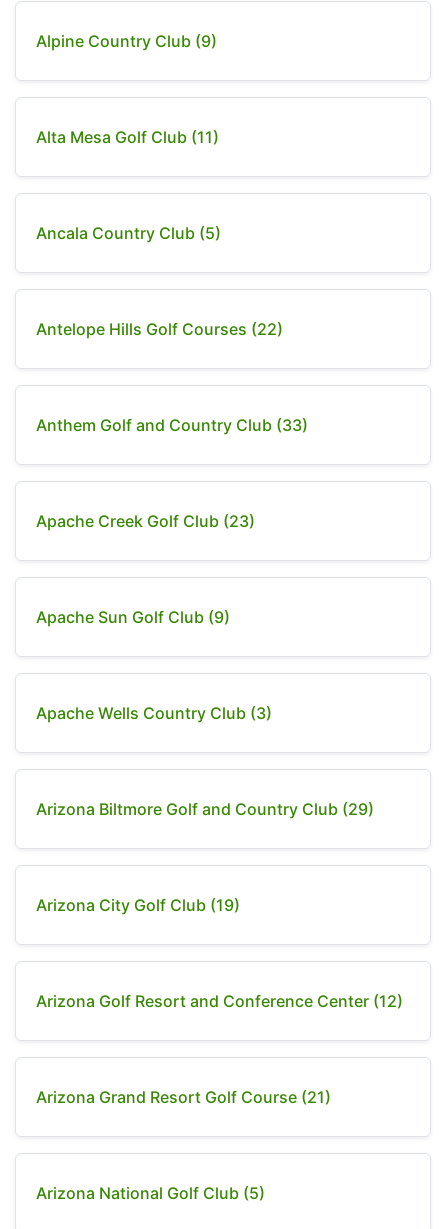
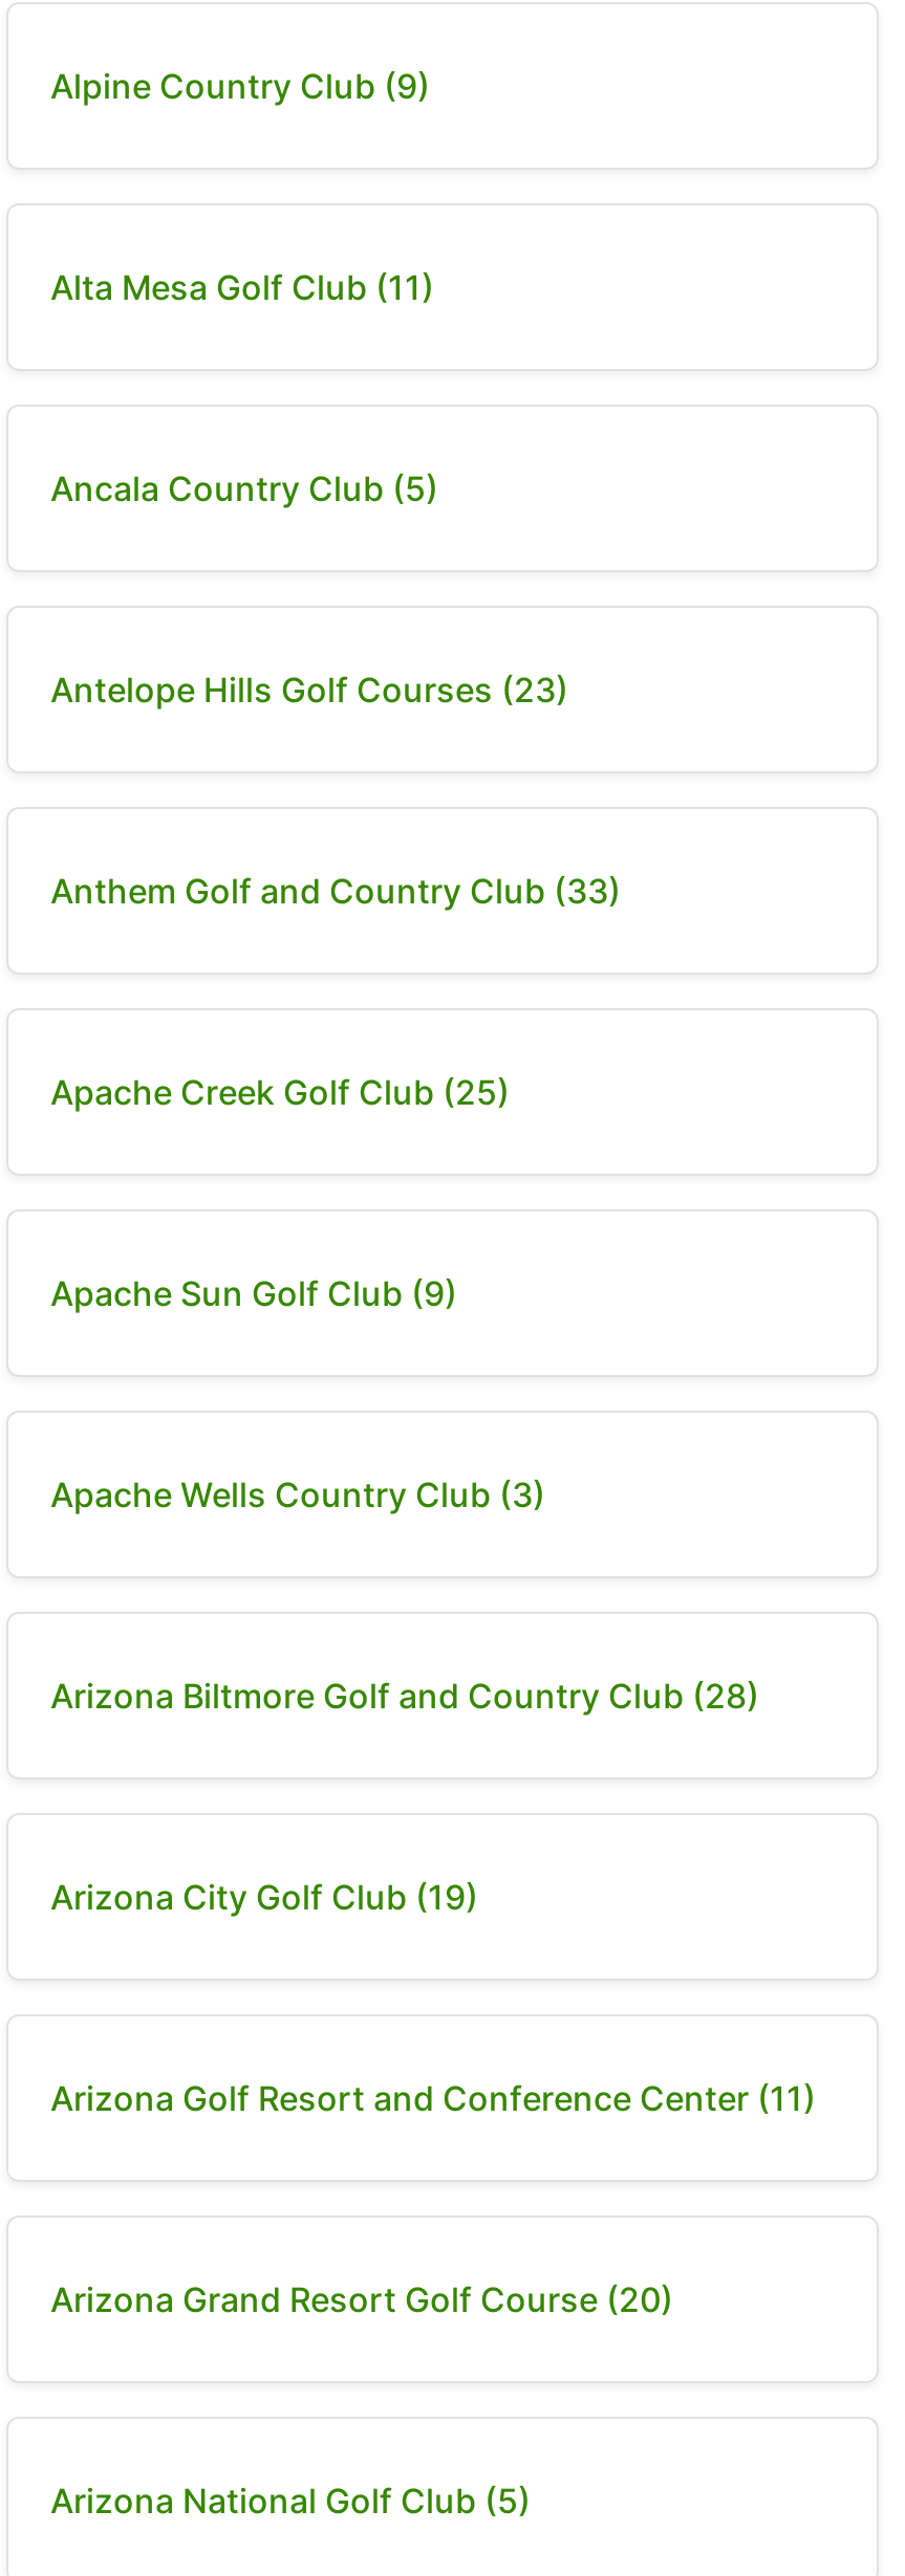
- Antelope Hills Golf Courses (22)
+ Antelope Hills Golf Courses (23)

- Apache Creek Golf Club (23)
+ Apache Creek Golf Club (25)

- Arizona Biltmore Golf and Country Club (29)
+ Arizona Biltmore Golf and Country Club (28)

- Arizona Golf Resort and Conference Center (12)
+ Arizona Golf Resort and Conference Center (11)

- Arizona Grand Resort Golf Course (21)
+ Arizona Grand Resort Golf Course (20)
